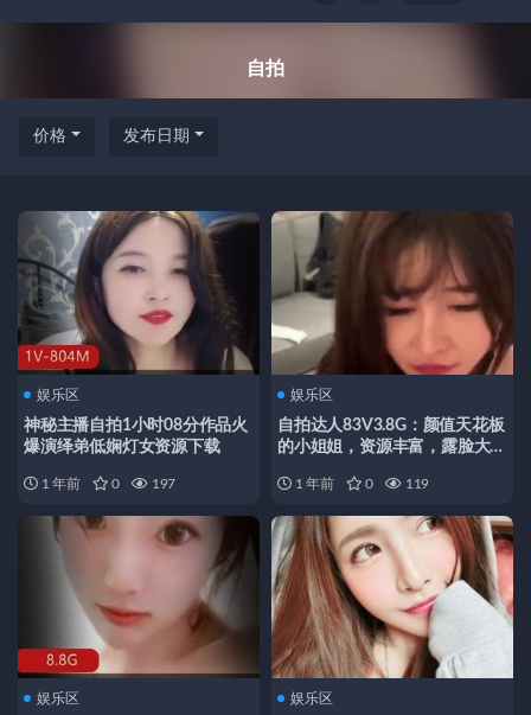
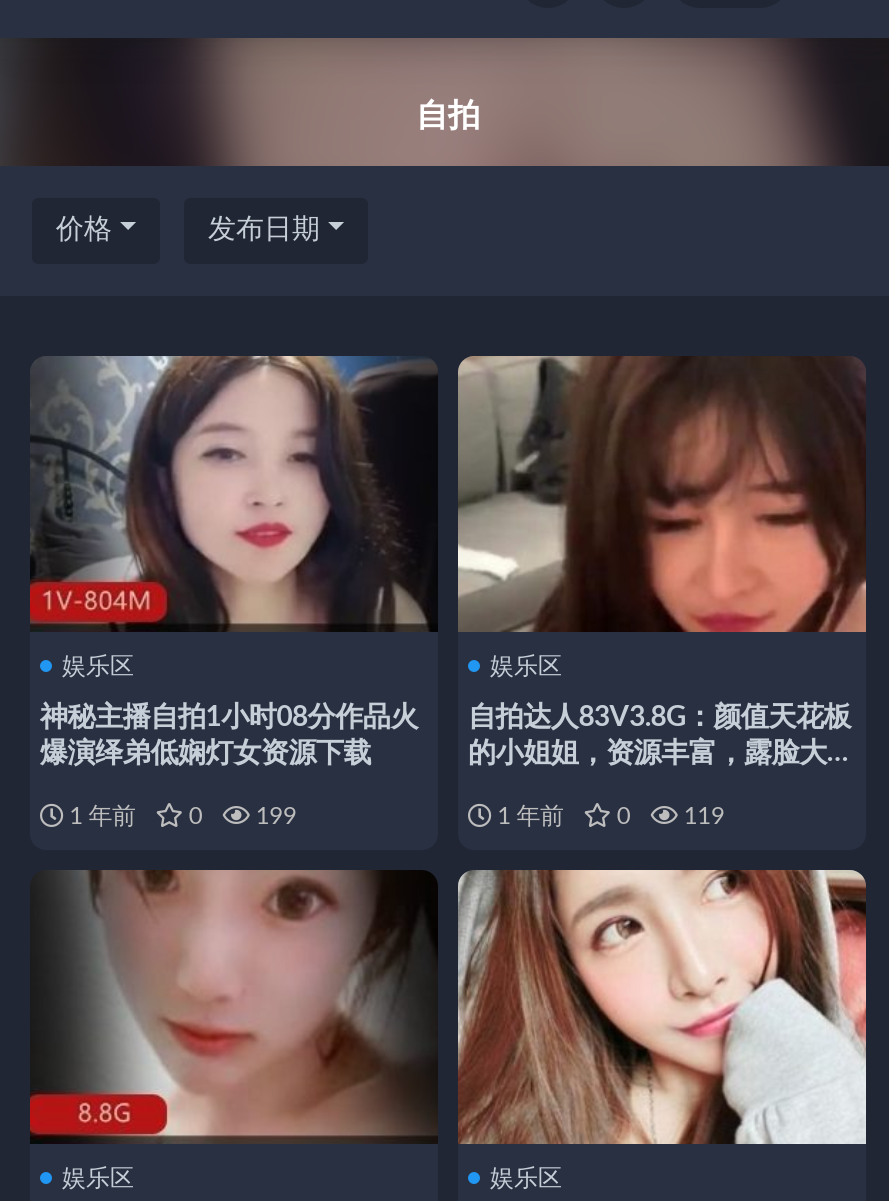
- 1 年前 0 197
+ 1 年前 0 199
